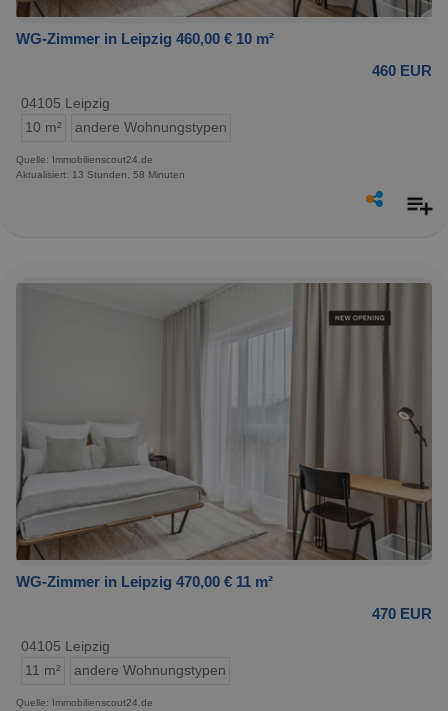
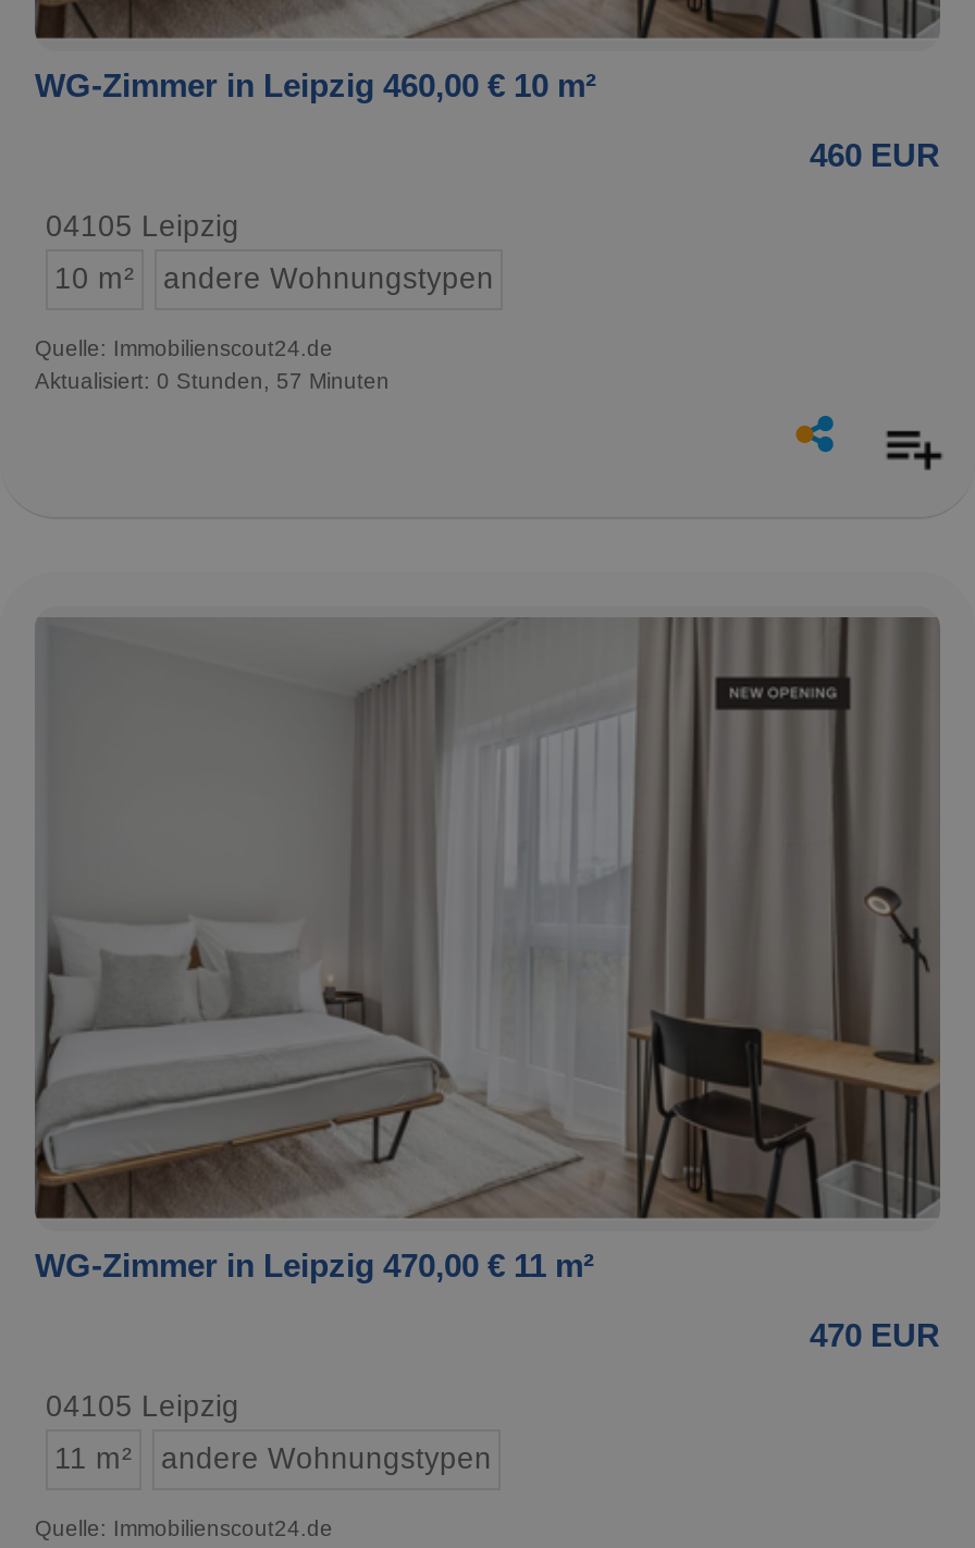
- Aktualisiert: 13 Stunden, 58 Minuten
+ Aktualisiert: 0 Stunden, 57 Minuten
